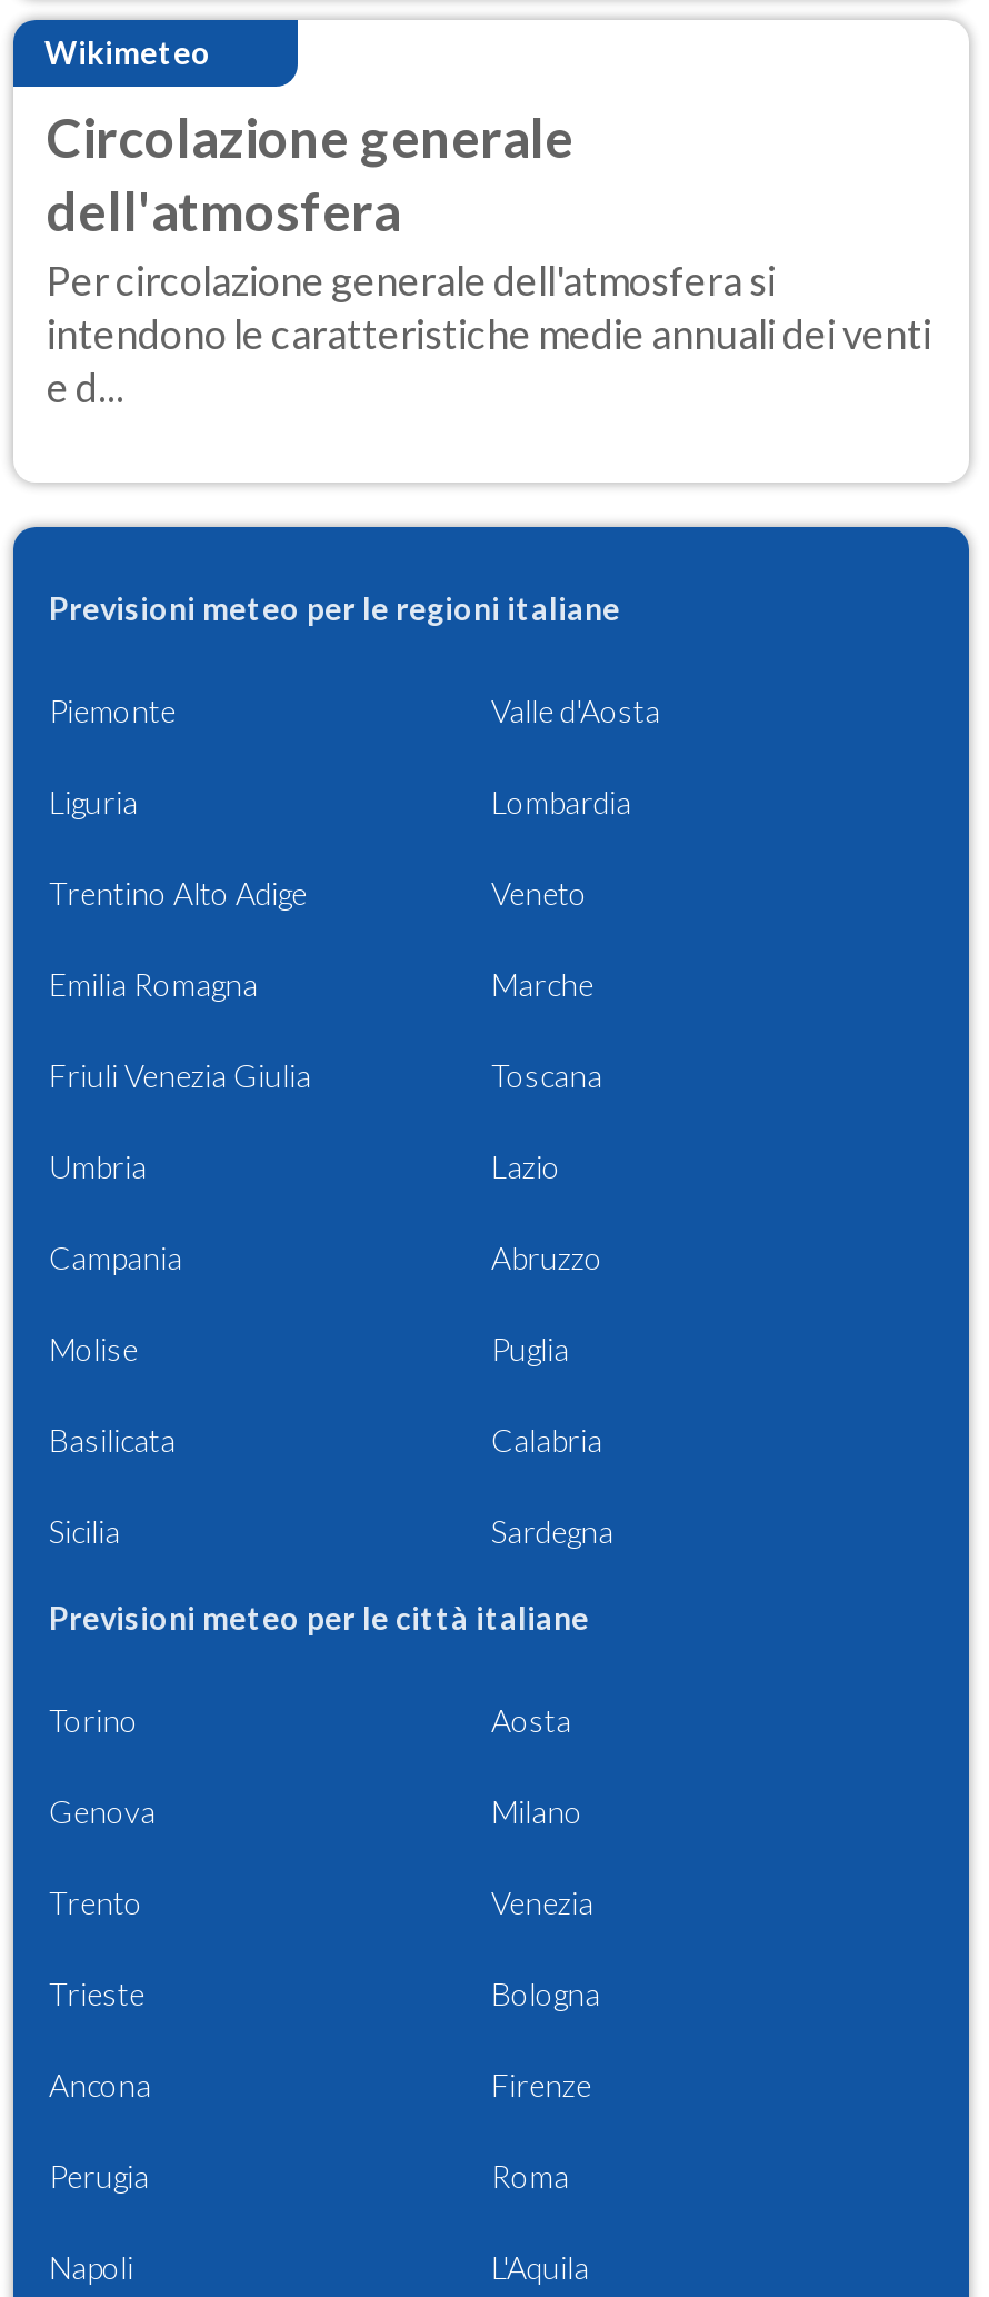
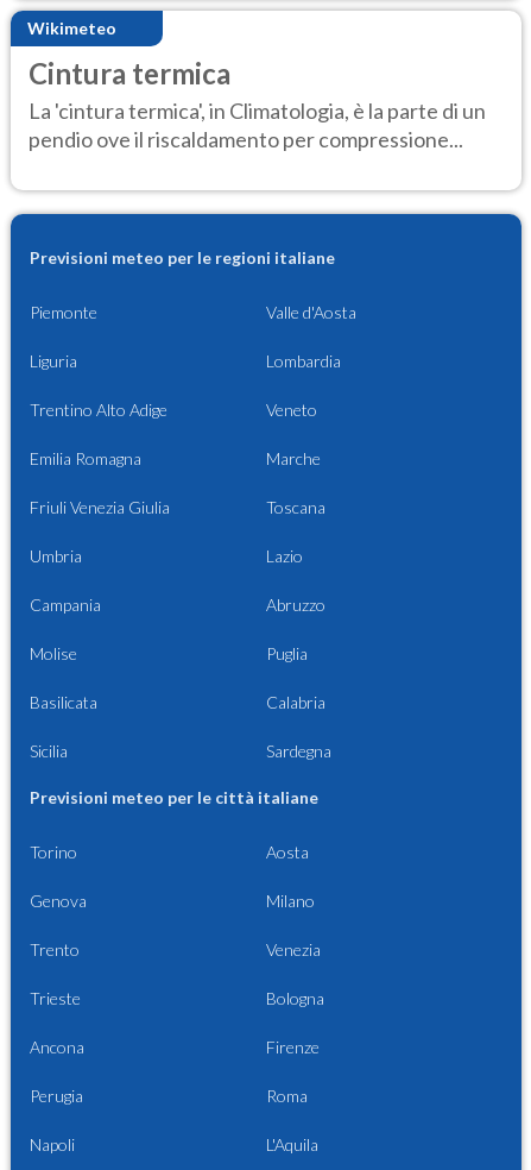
- Circolazione generale
- dell'atmosfera
- Per circolazione generale dell'atmosfera si
- intendono le caratteristiche medie annuali dei venti
- e d...
+ Cintura termica
+ La 'cintura termica', in Climatologia, è la parte di un
+ pendio ove il riscaldamento per compressione...
